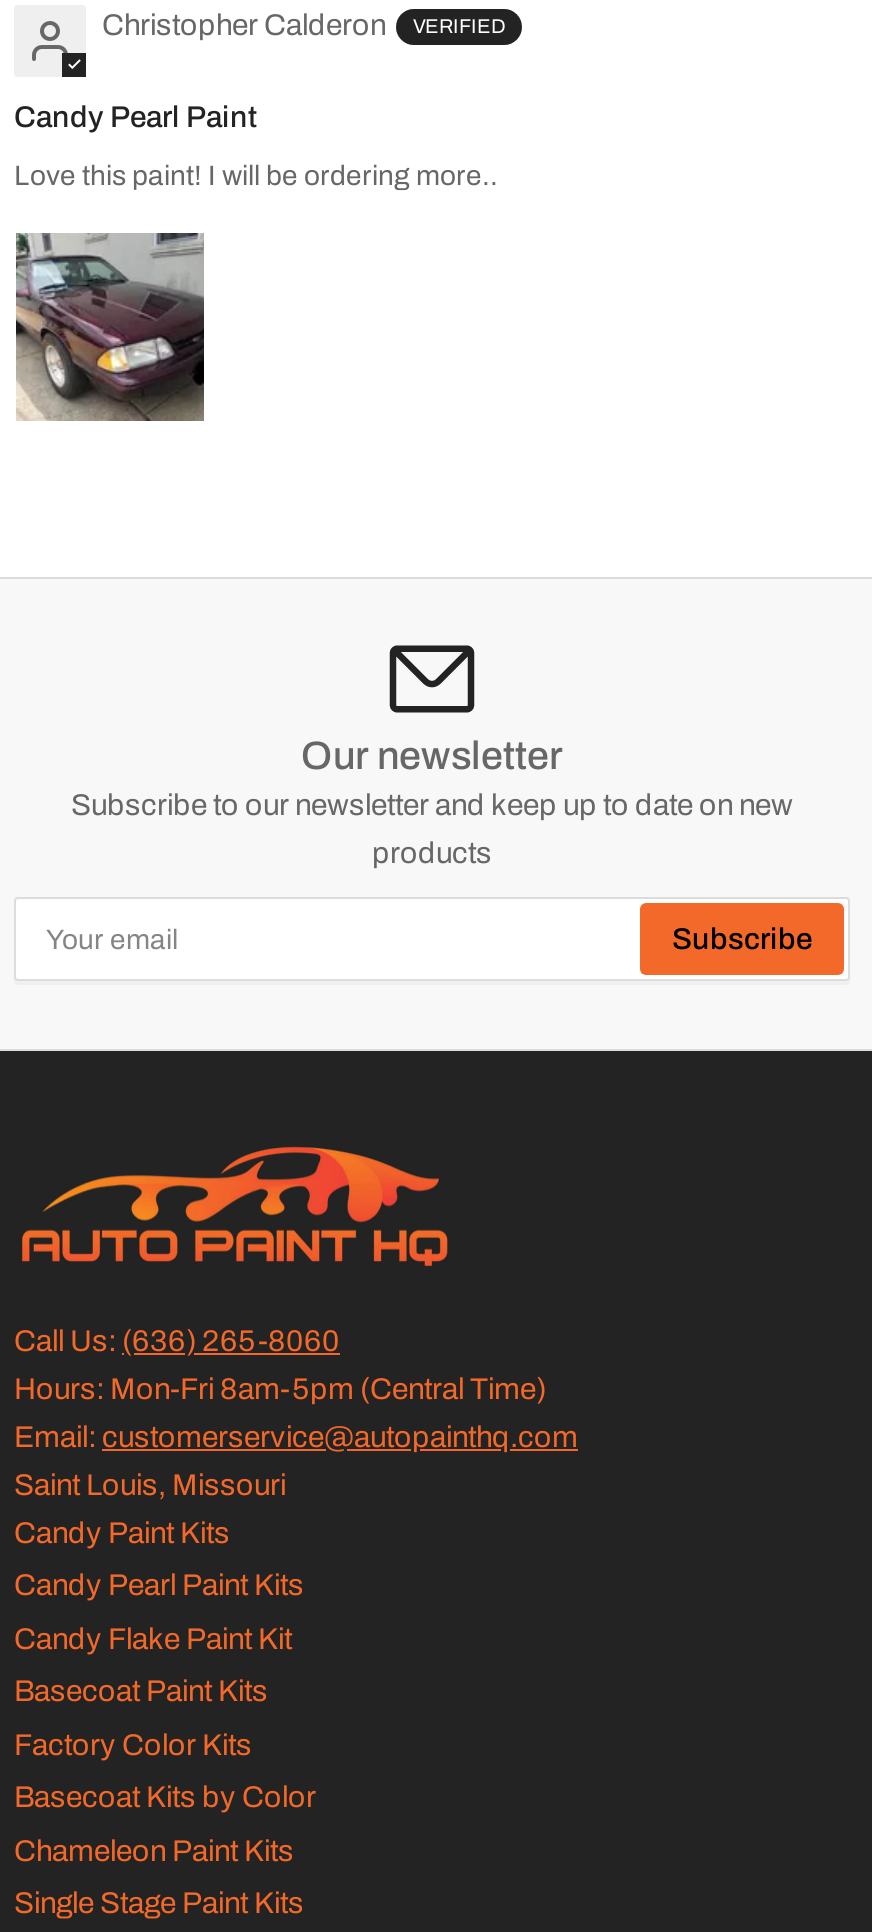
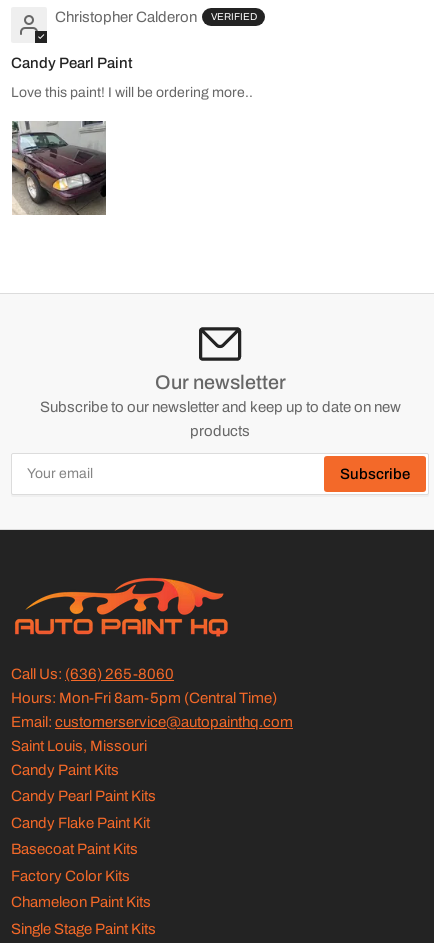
- Basecoat Kits by Color
